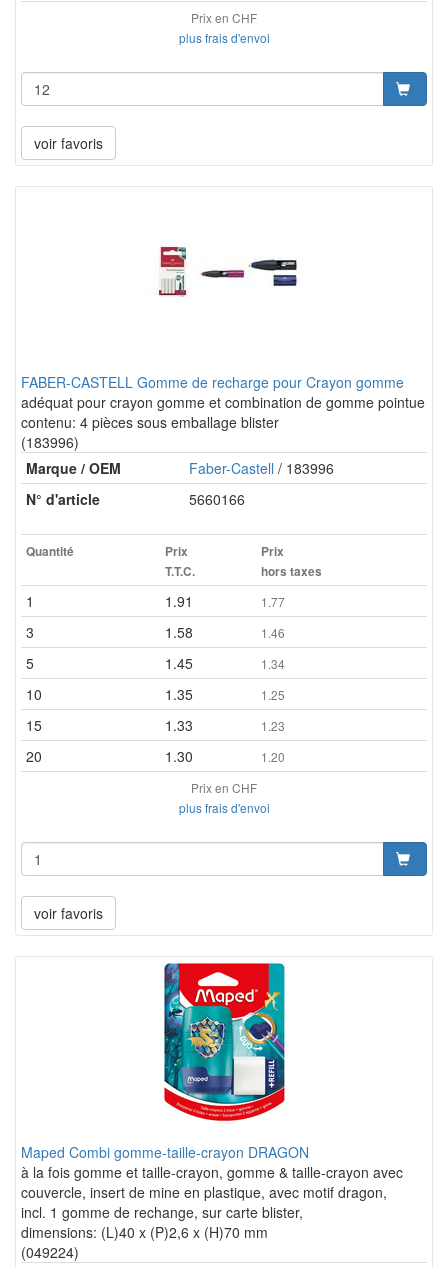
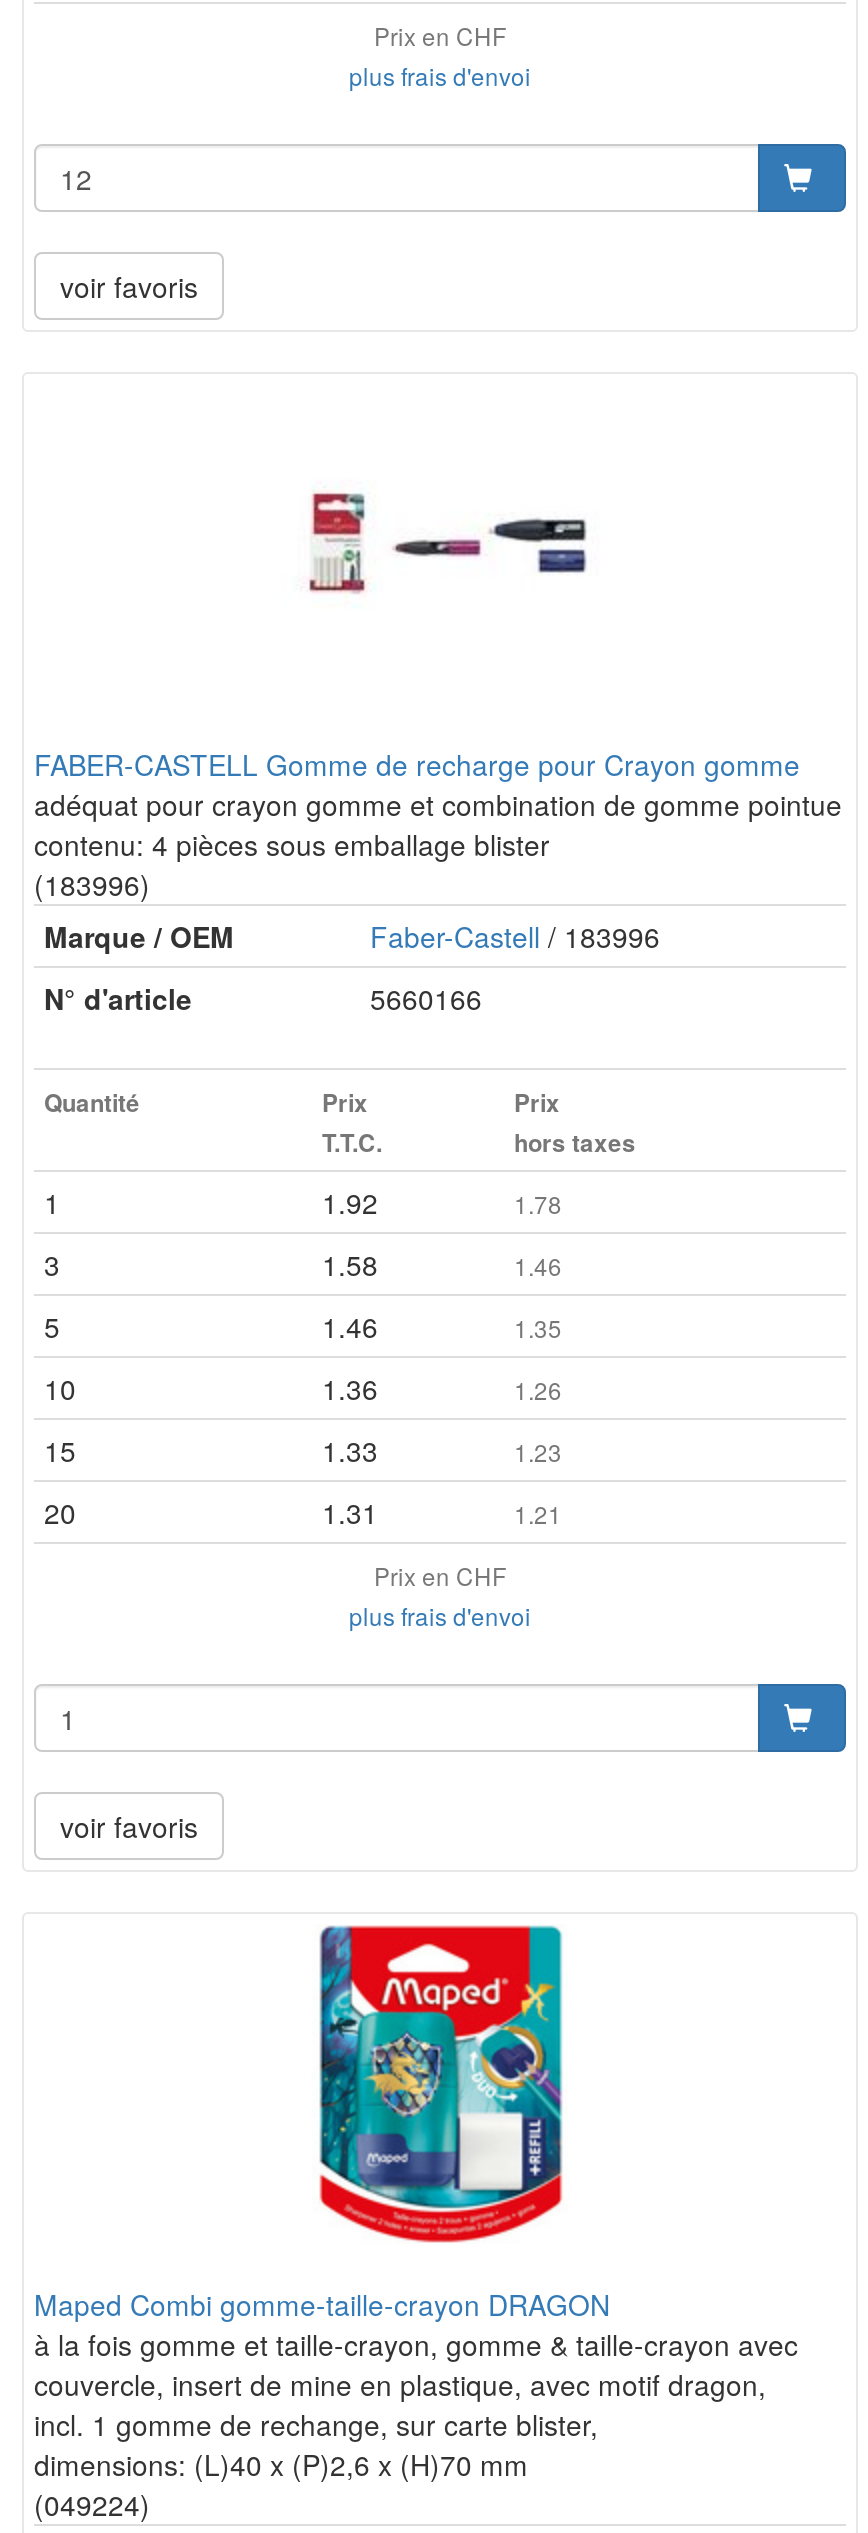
- 1.91
+ 1.92

- 1.77
+ 1.78

- 1.45
+ 1.46

- 1.34
+ 1.35

- 1.35
+ 1.36

- 1.25
+ 1.26

- 1.30
+ 1.31

- 1.20
+ 1.21
